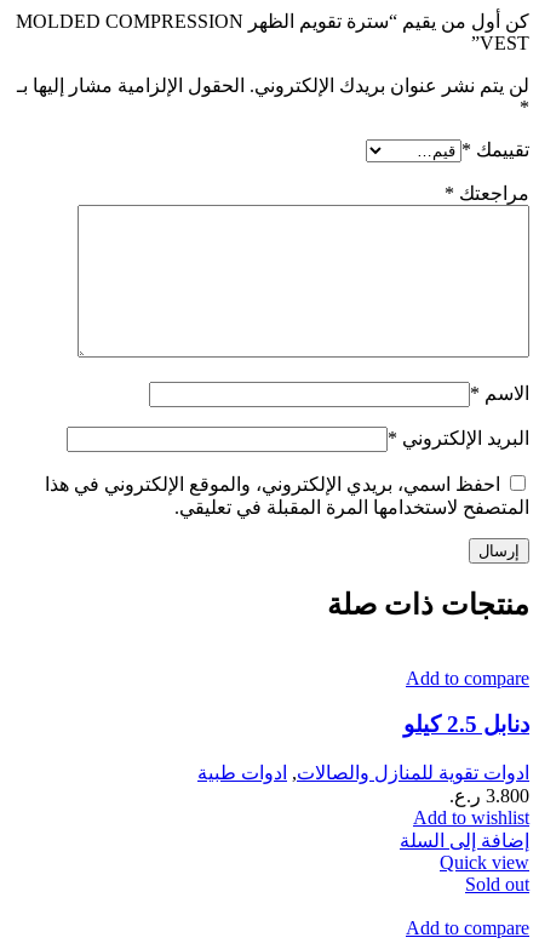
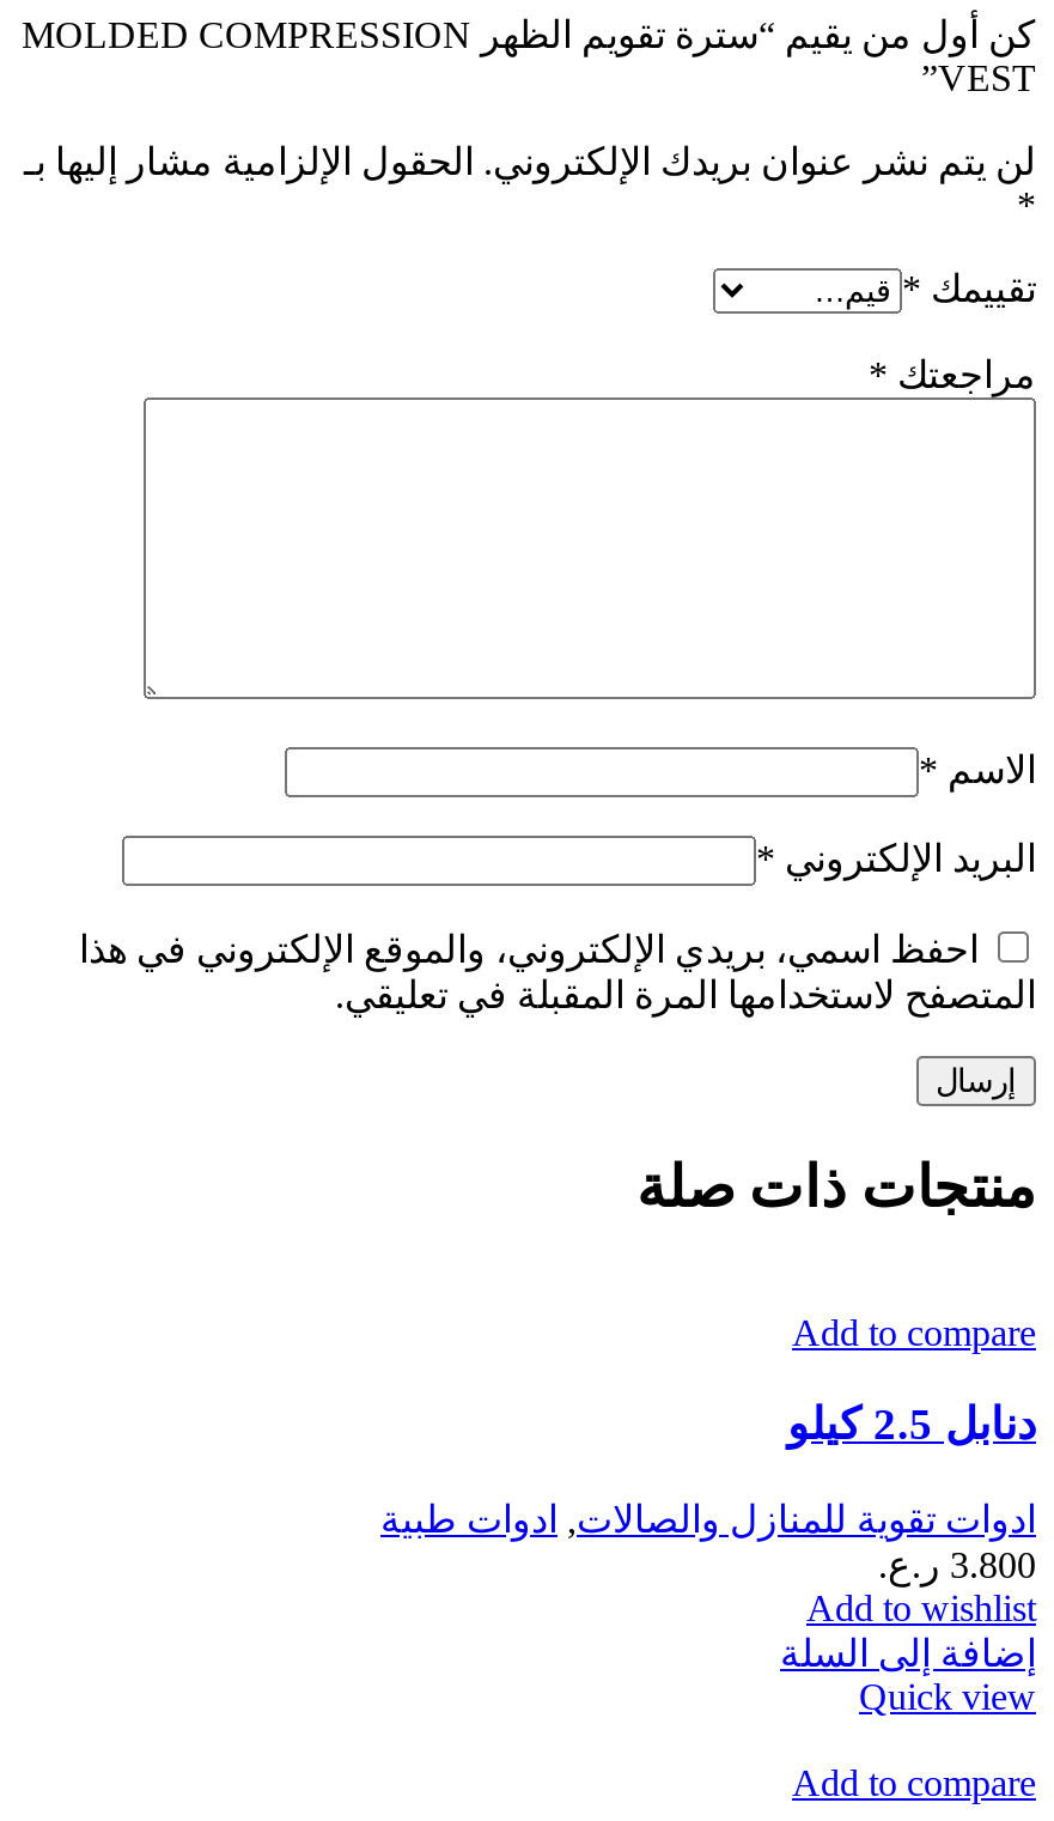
- Sold out
